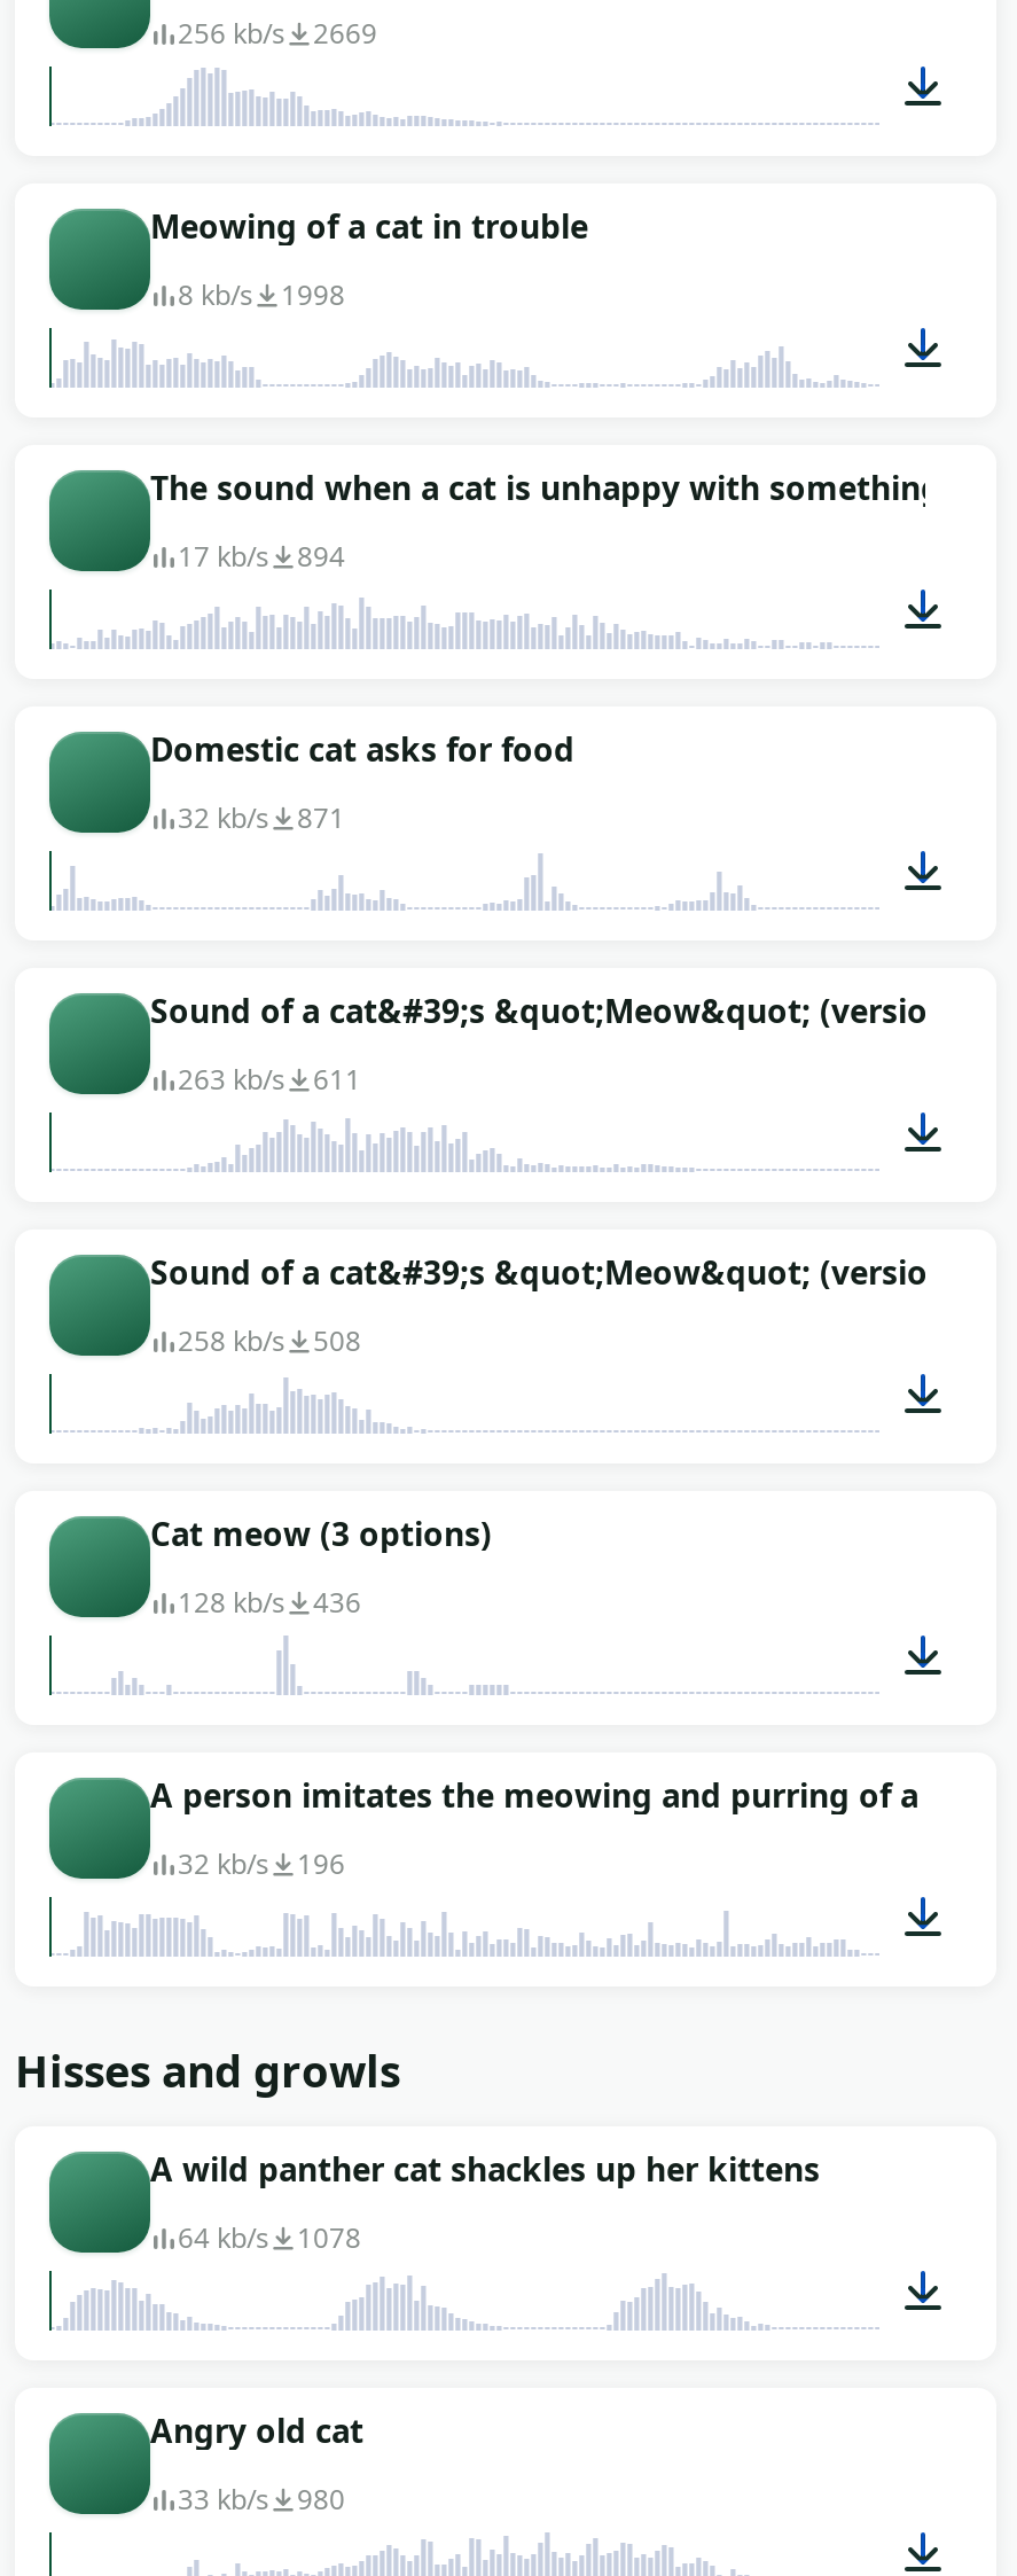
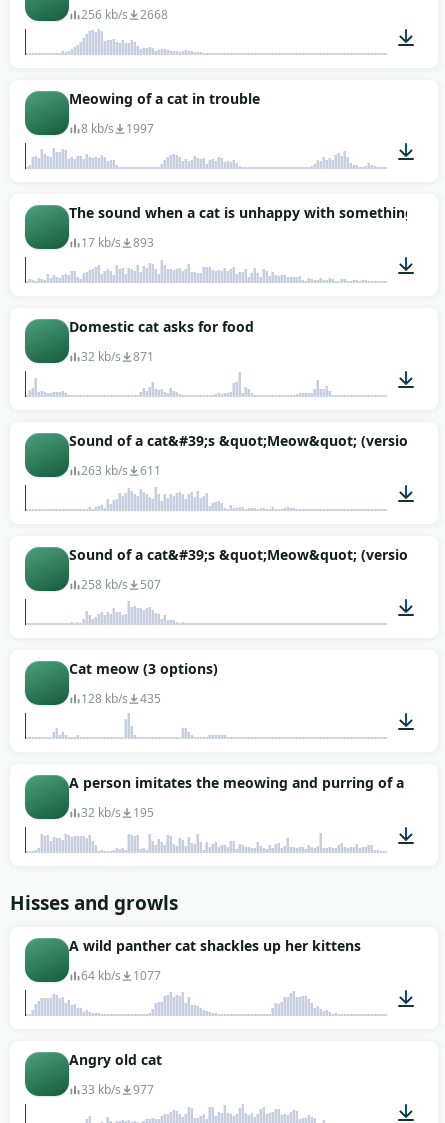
- 256 kb/s 2669
+ 256 kb/s 2668

- 8 kb/s 1998
+ 8 kb/s 1997

- 17 kb/s 894
+ 17 kb/s 893

- 258 kb/s 508
+ 258 kb/s 507

- 128 kb/s 436
+ 128 kb/s 435

- 32 kb/s 196
+ 32 kb/s 195

- 64 kb/s 1078
+ 64 kb/s 1077

- 33 kb/s 980
+ 33 kb/s 977
